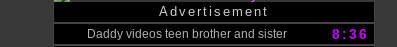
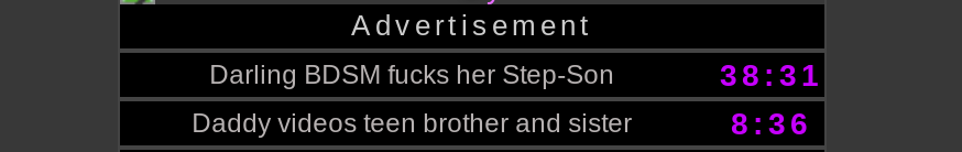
+ Darling BDSM fucks her Step-Son
+ 38:31
